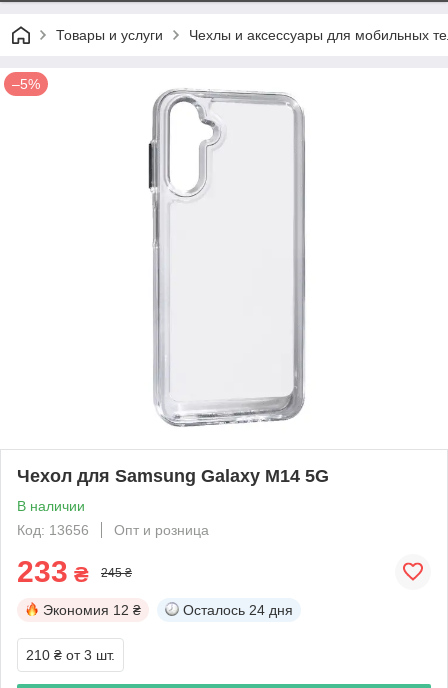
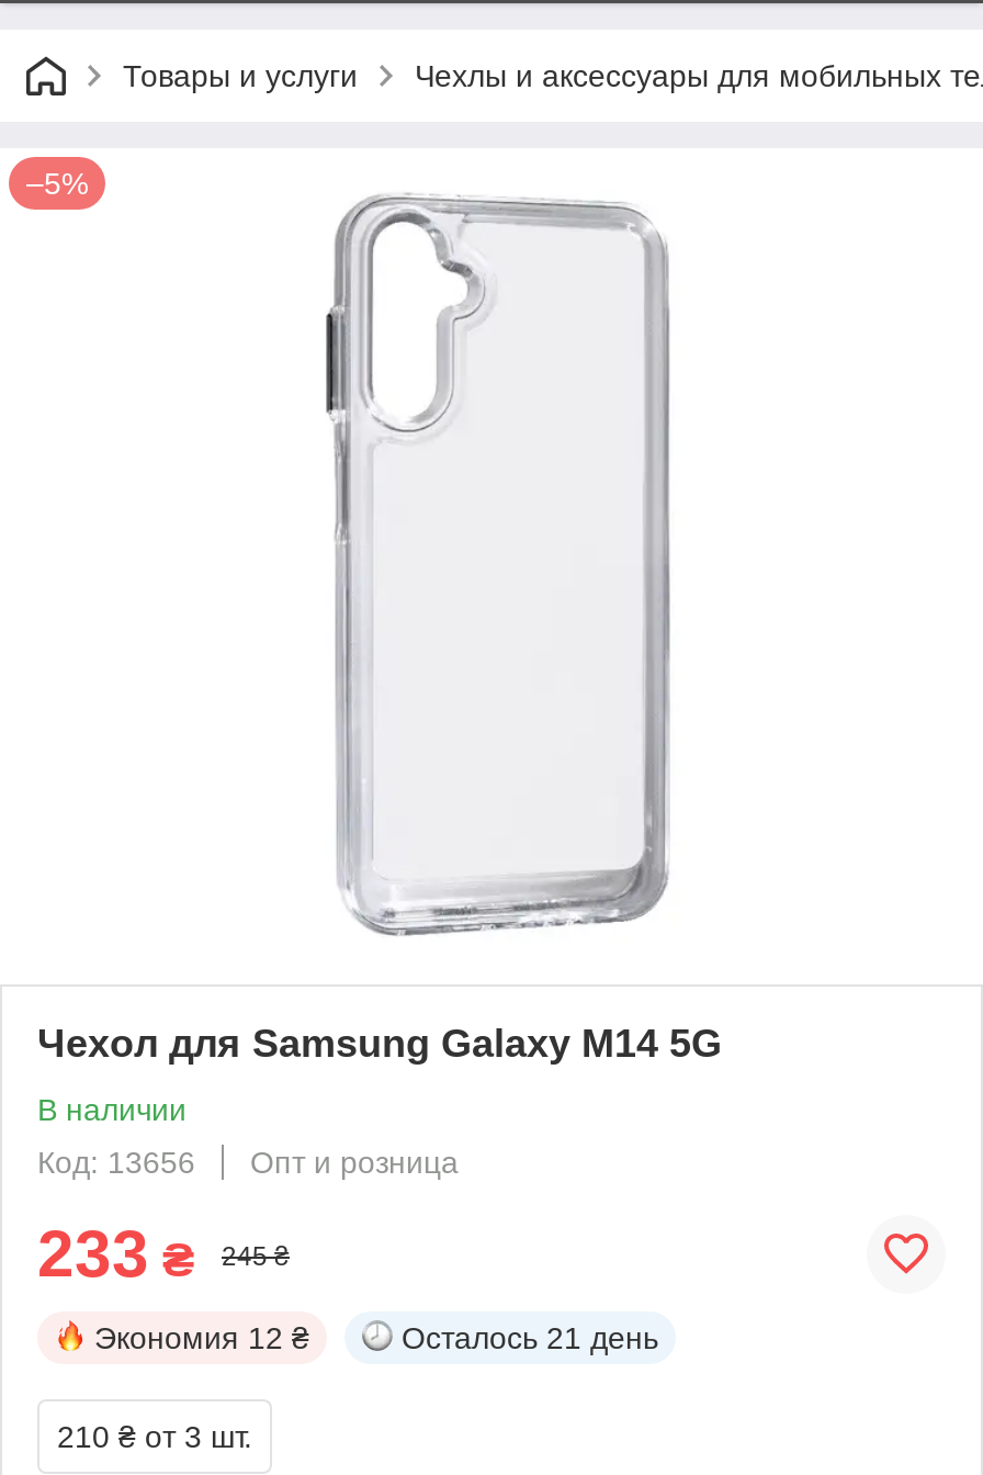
- Осталось 24 дня
+ Осталось 21 день
